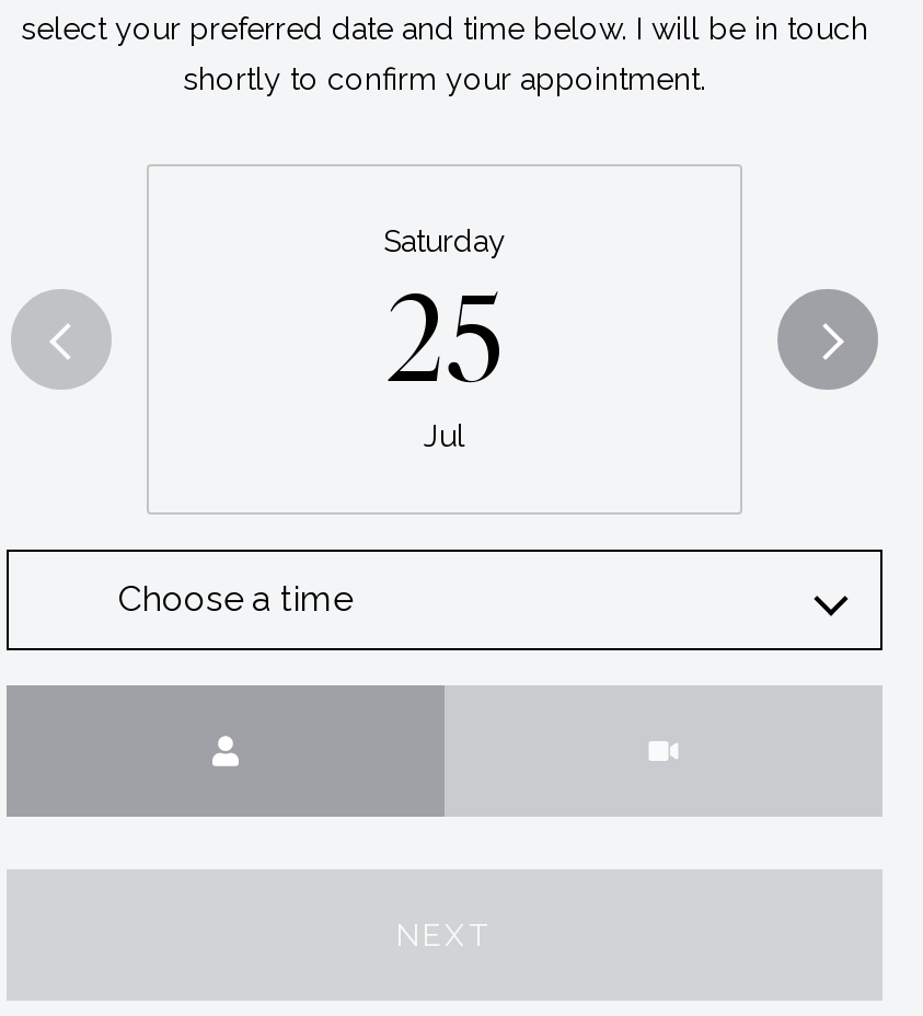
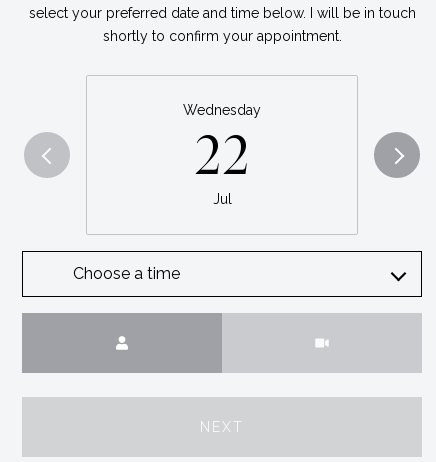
- Saturday
- 25
+ Wednesday
+ 22
